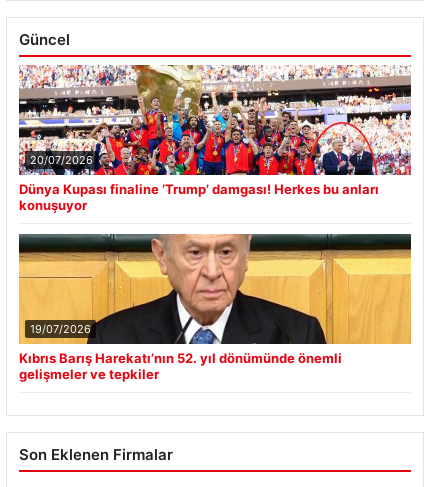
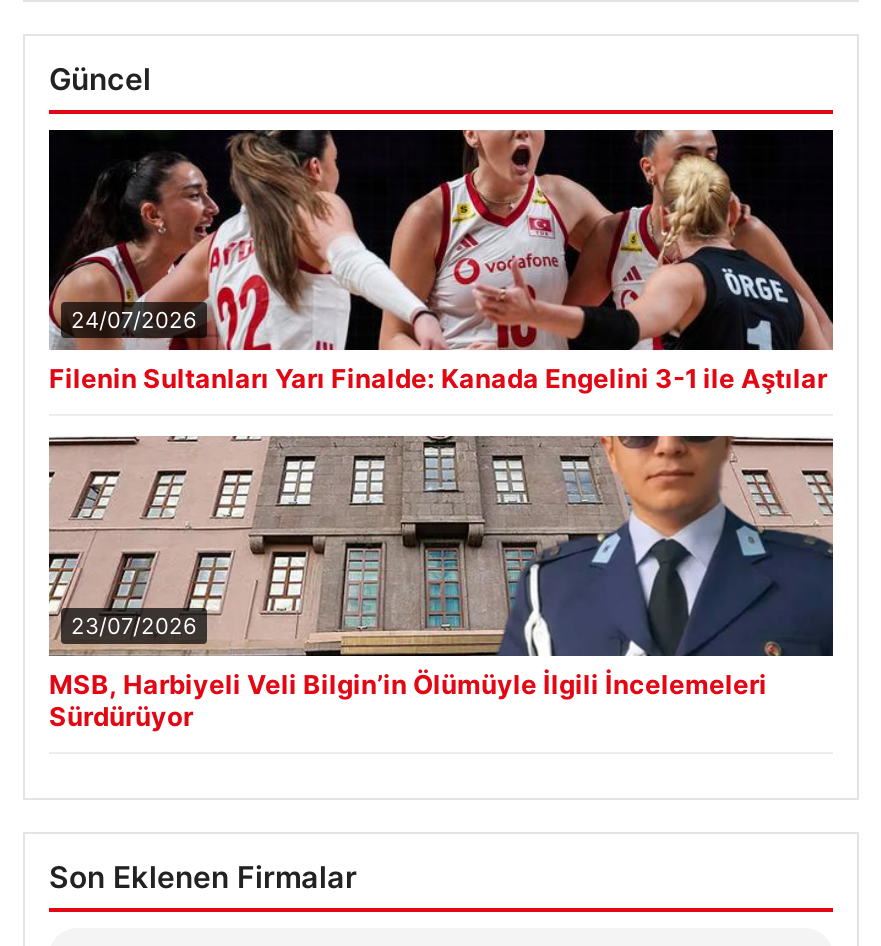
- [image]
- 20/07/2026
+ [image]
+ 24/07/2026

- Dünya Kupası finaline ‘Trump’ damgası! Herkes bu anları
- konuşuyor
+ Filenin Sultanları Yarı Finalde: Kanada Engelini 3-1 ile Aştılar

- [image]
- 19/07/2026
+ [image]
+ 23/07/2026

- Kıbrıs Barış Harekatı’nın 52. yıl dönümünde önemli
- gelişmeler ve tepkiler
+ MSB, Harbiyeli Veli Bilgin’in Ölümüyle İlgili İncelemeleri
+ Sürdürüyor
